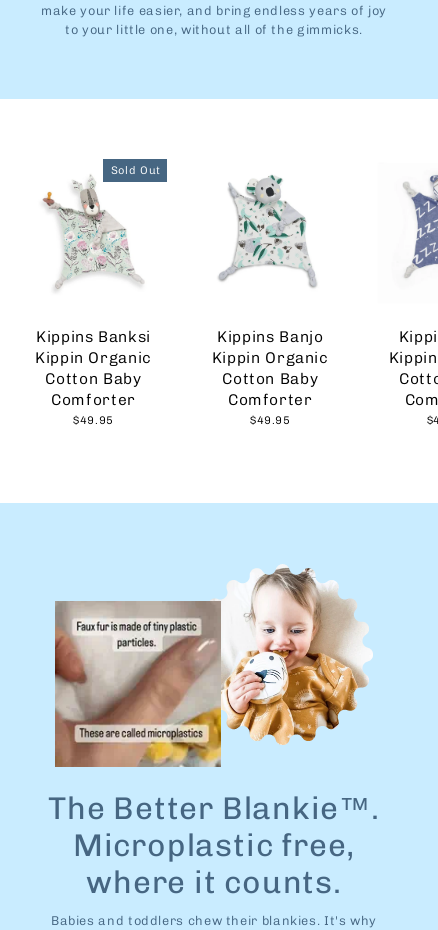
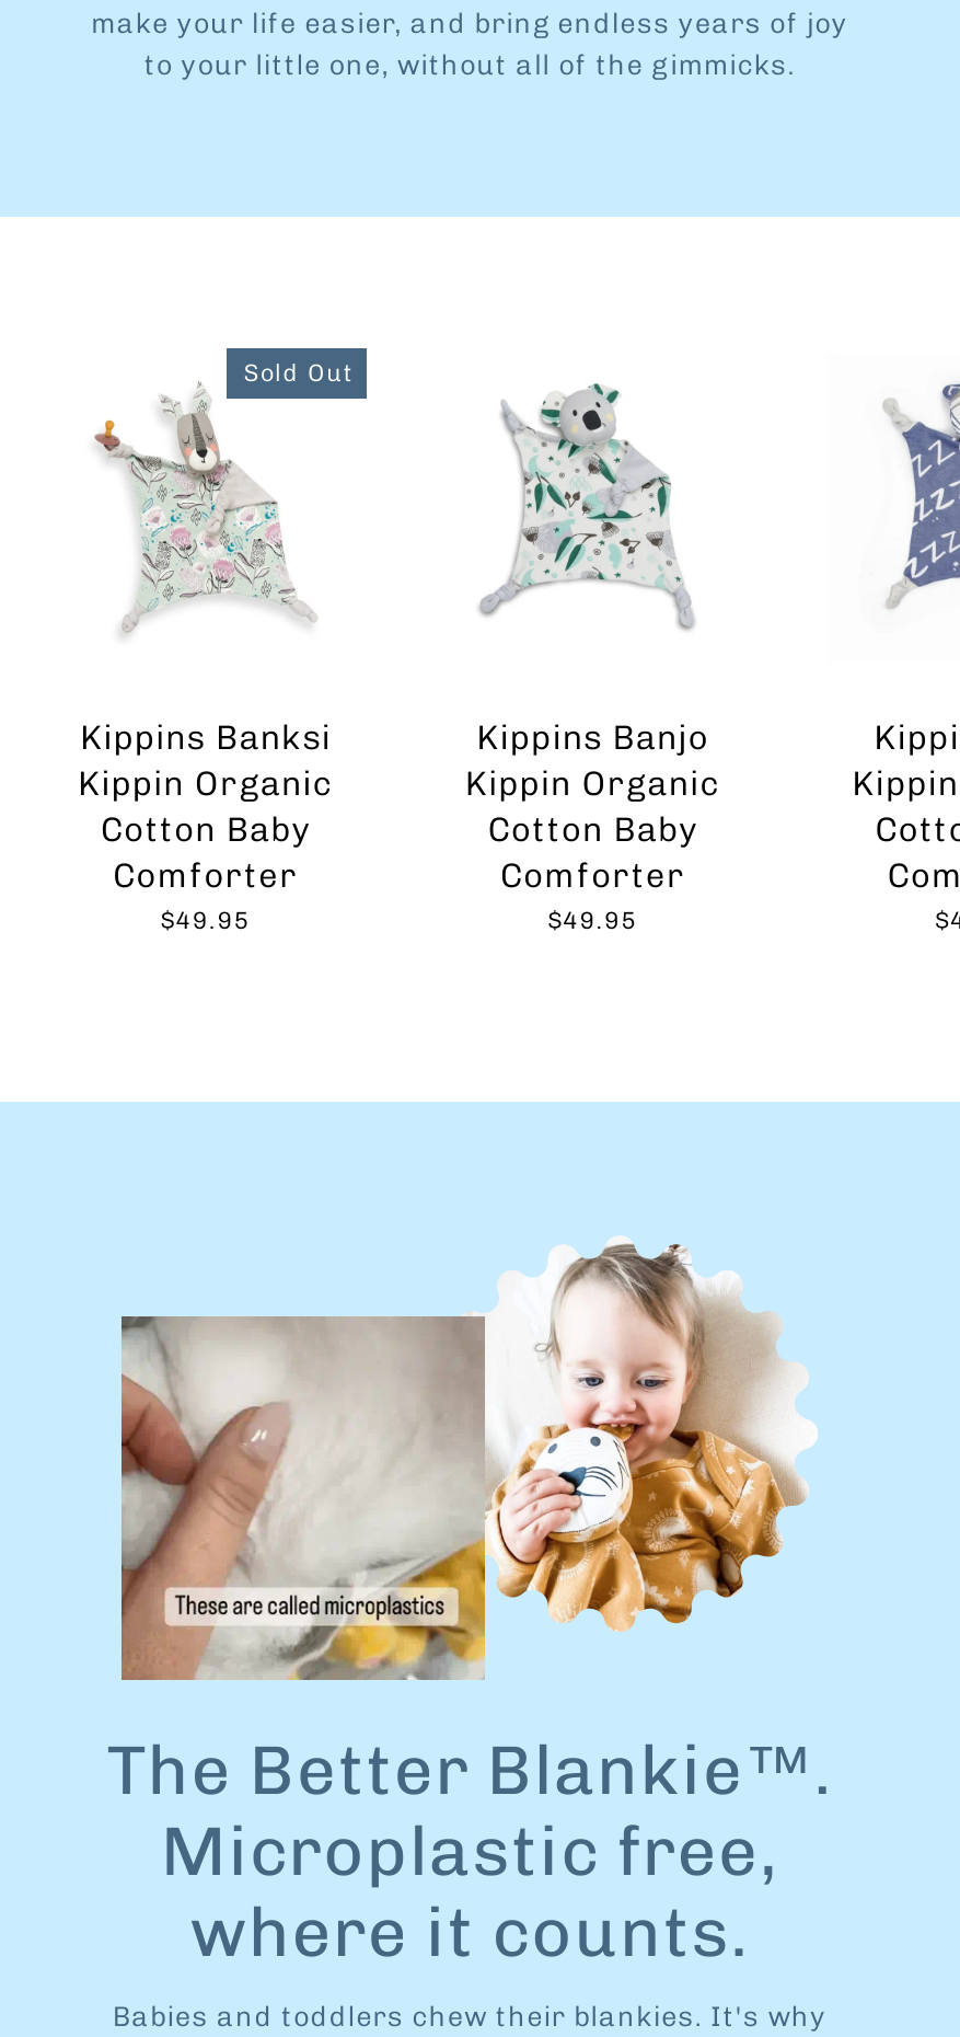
- [image]
+ [image]
